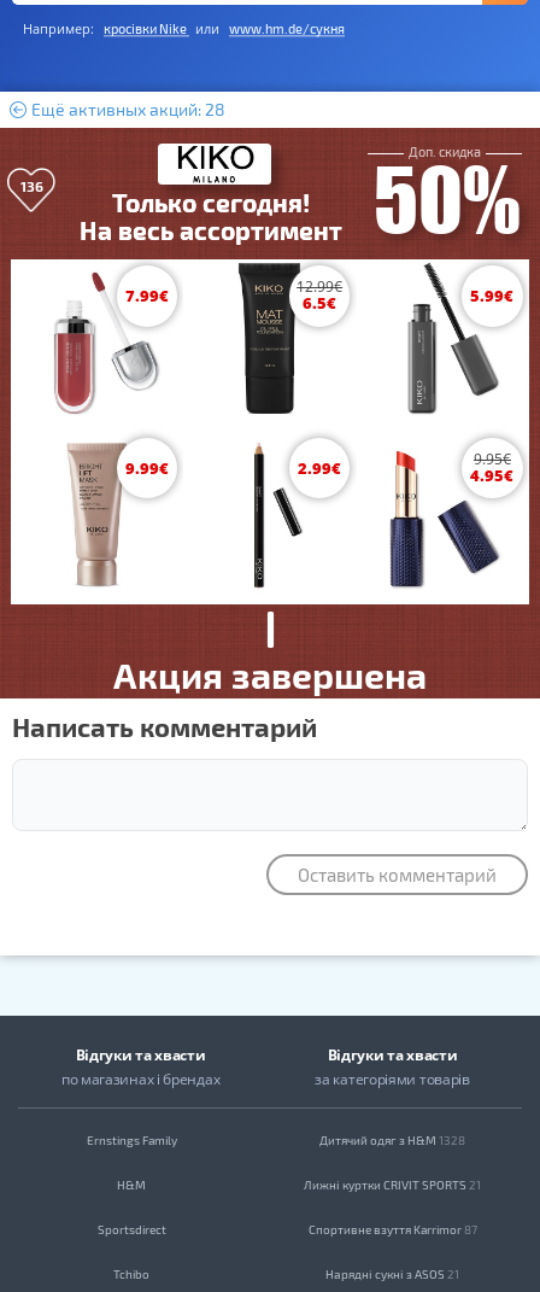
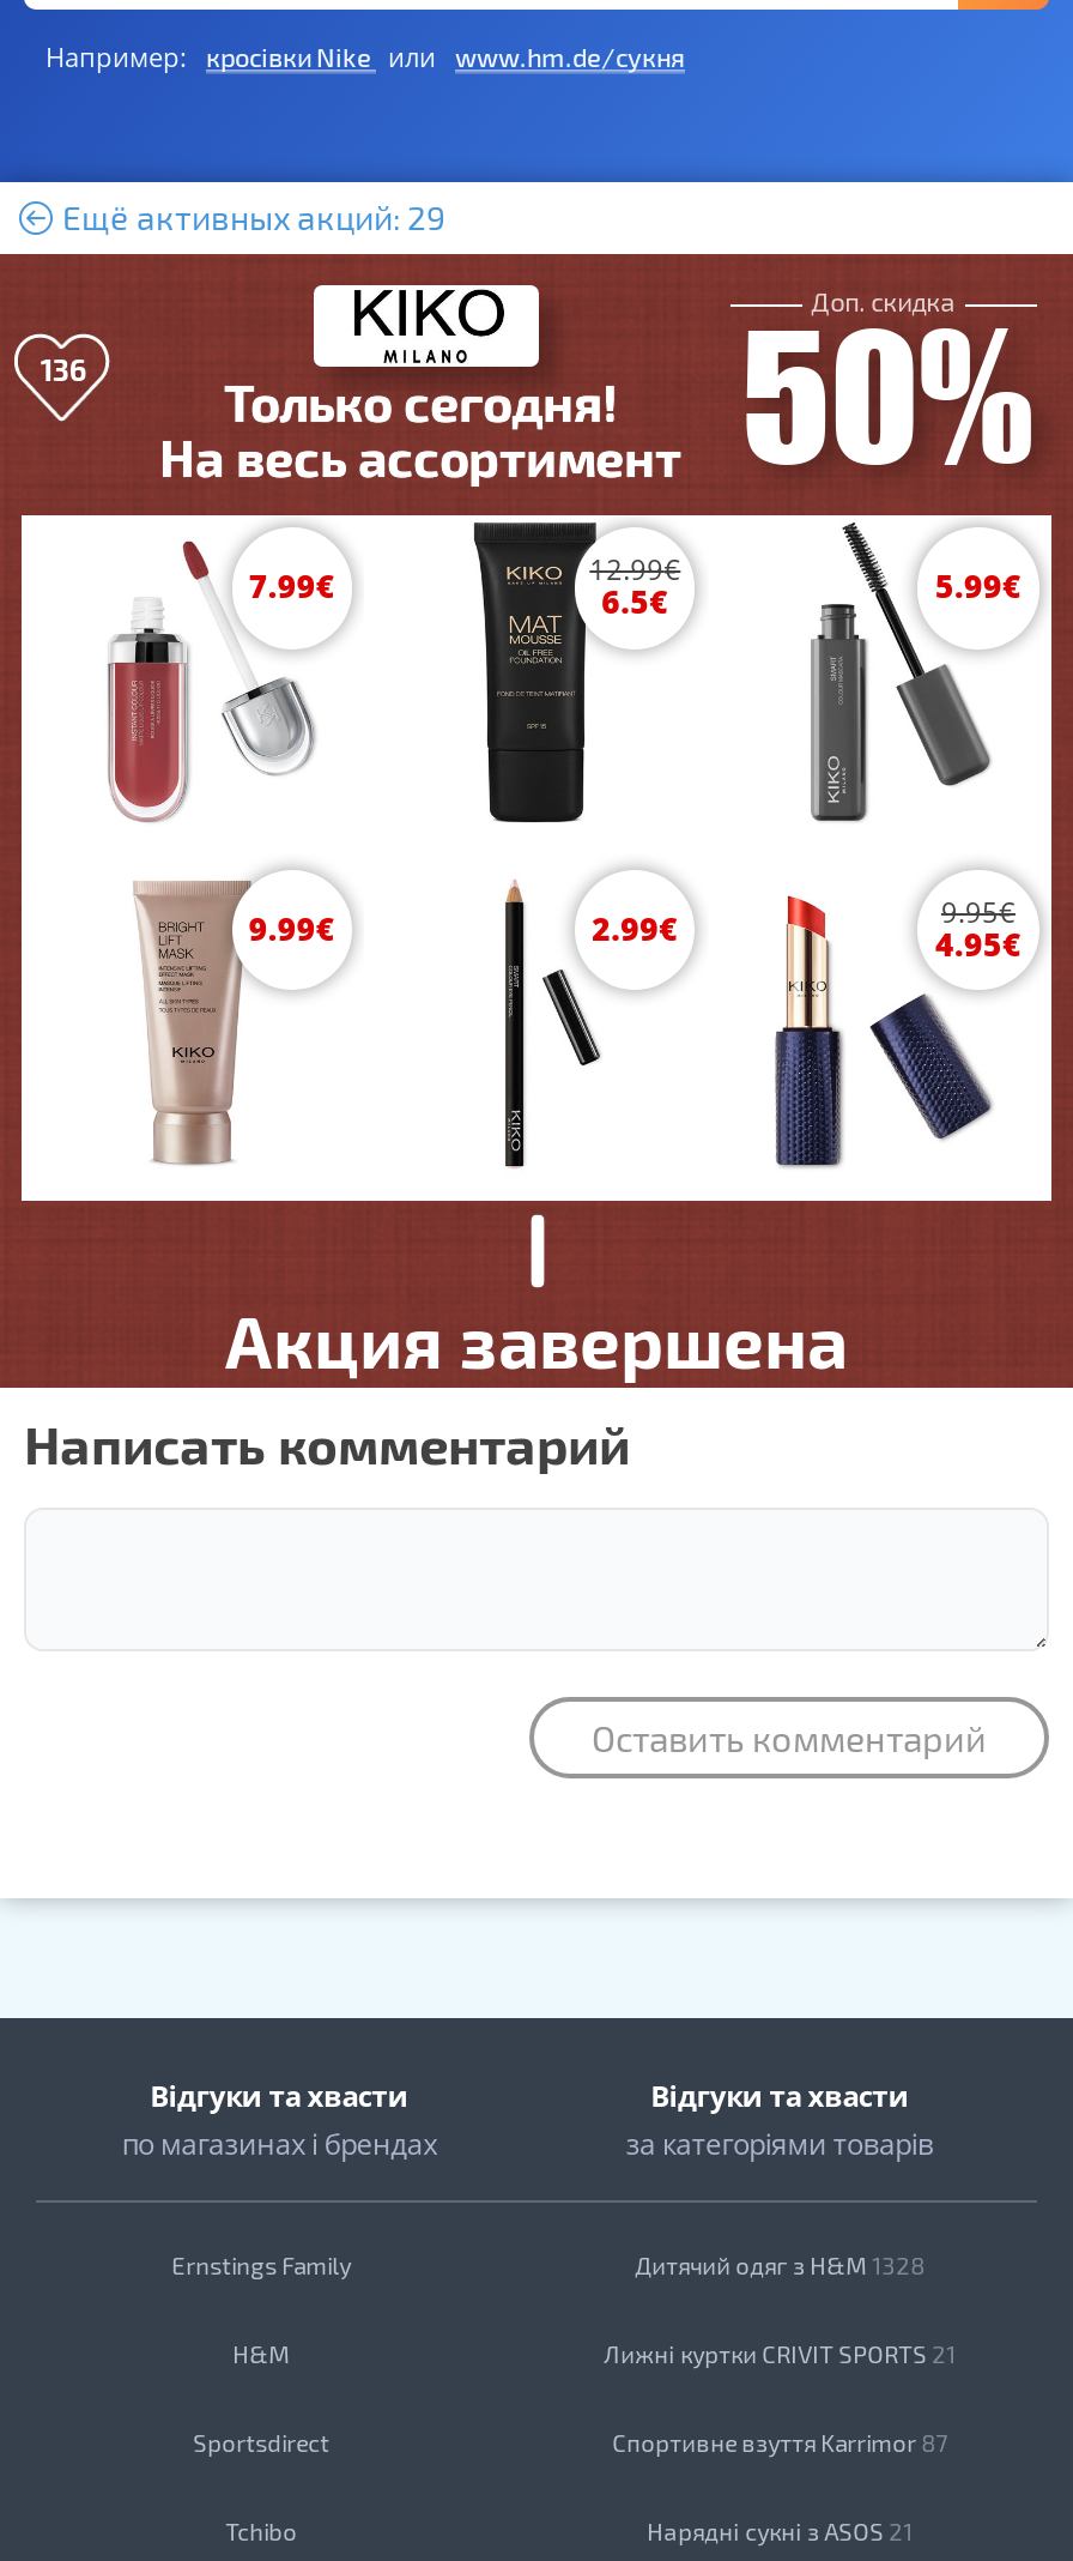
- Ещё активных акций: 28
+ Ещё активных акций: 29
